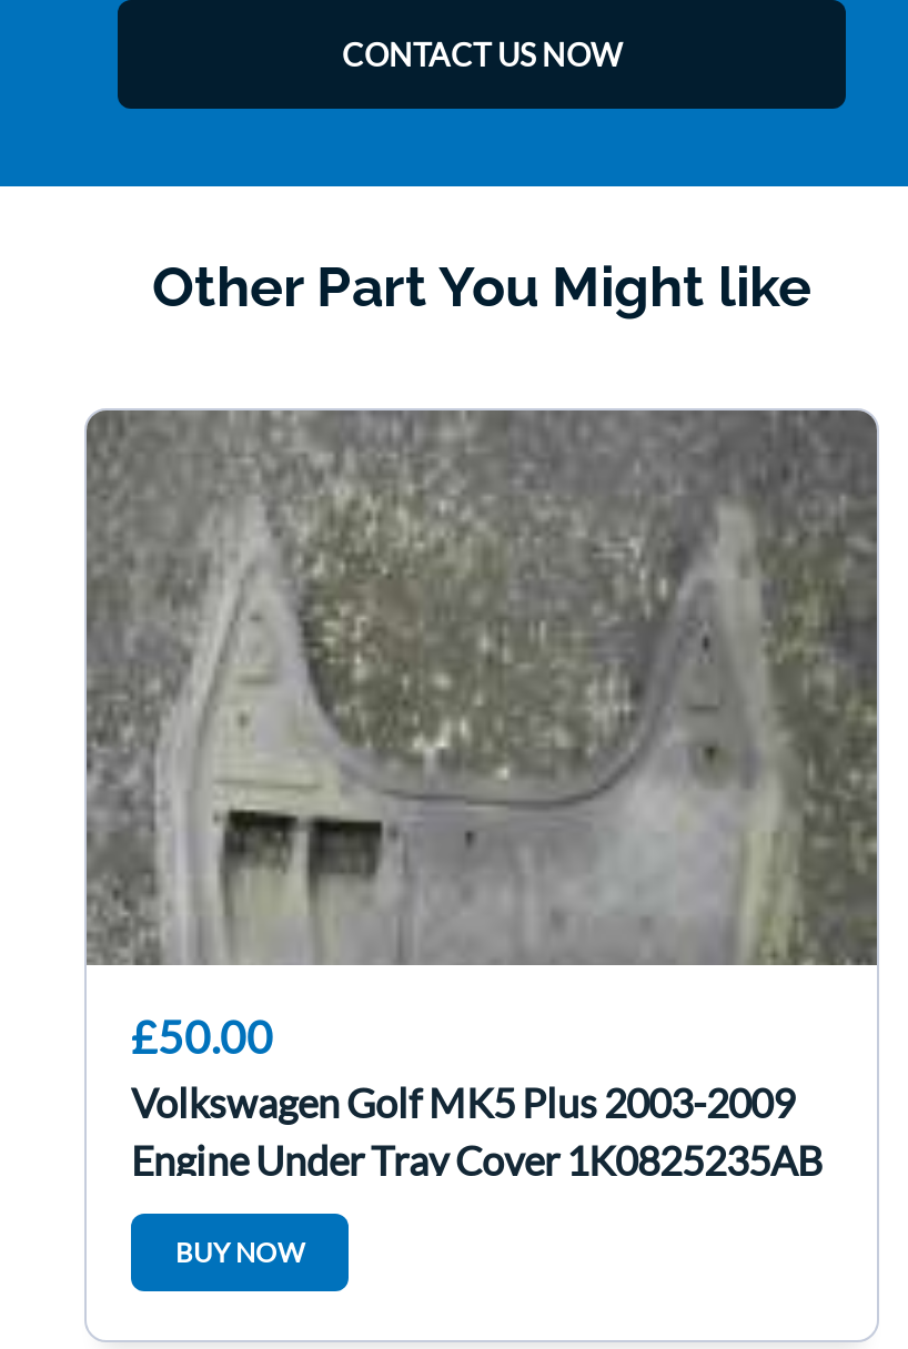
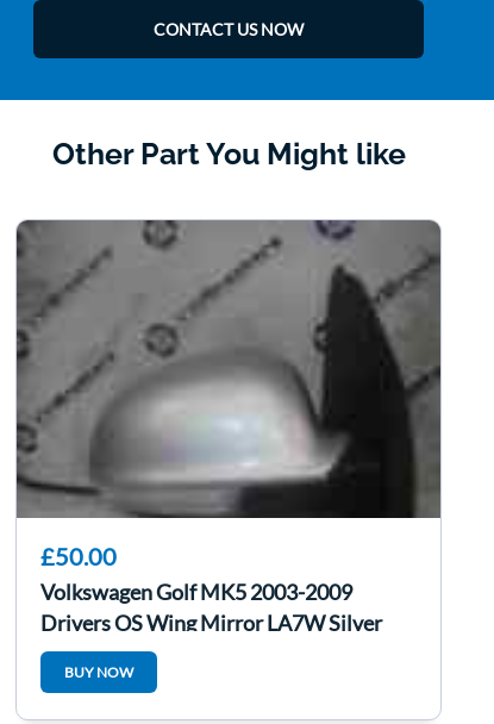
- [image]
+ [image]

- Volkswagen Golf MK5 Plus 2003-2009
- Engine Under Tray Cover 1K0825235AB
+ Volkswagen Golf MK5 2003-2009
+ Drivers OS Wing Mirror LA7W Silver
